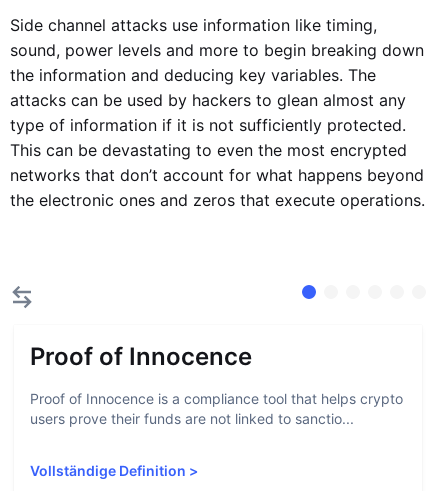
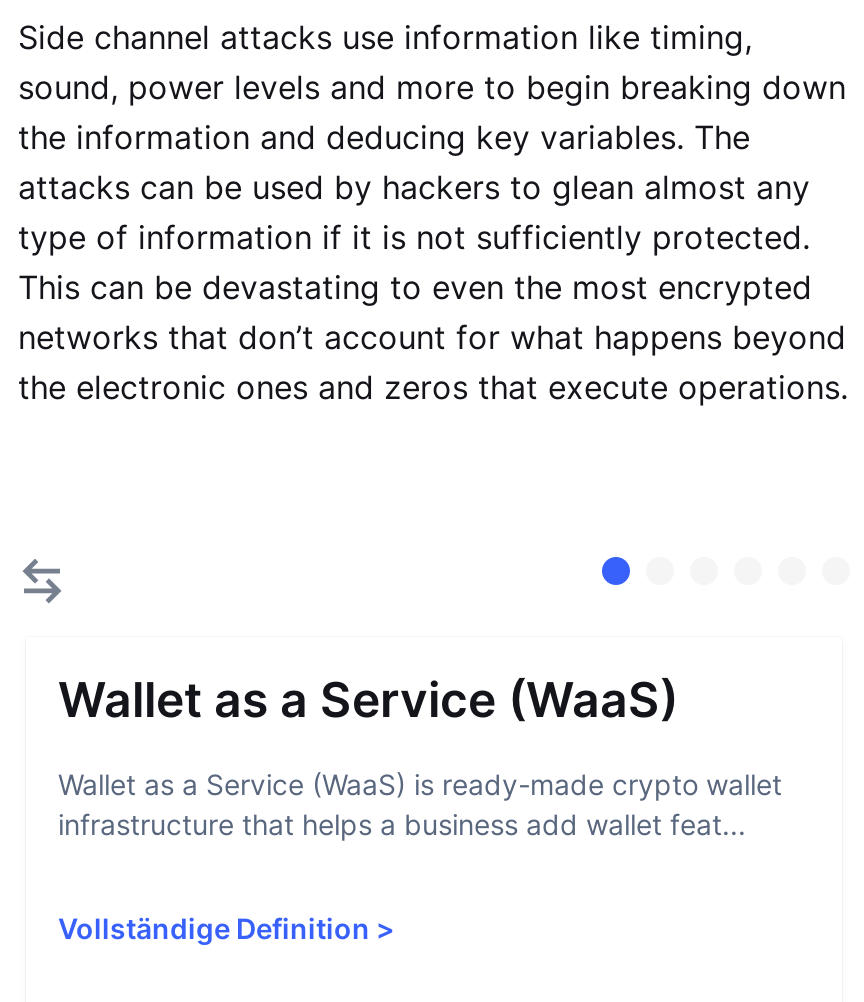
- Proof of Innocence
+ Wallet as a Service (WaaS)

- Proof of Innocence is a compliance tool that helps crypto
- users prove their funds are not linked to sanctio...
+ Wallet as a Service (WaaS) is ready-made crypto wallet
+ infrastructure that helps a business add wallet feat...
